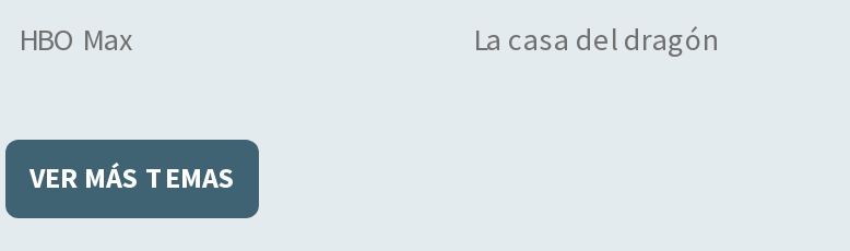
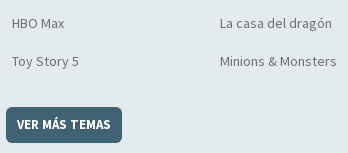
+ Toy Story 5
+ Minions & Monsters
